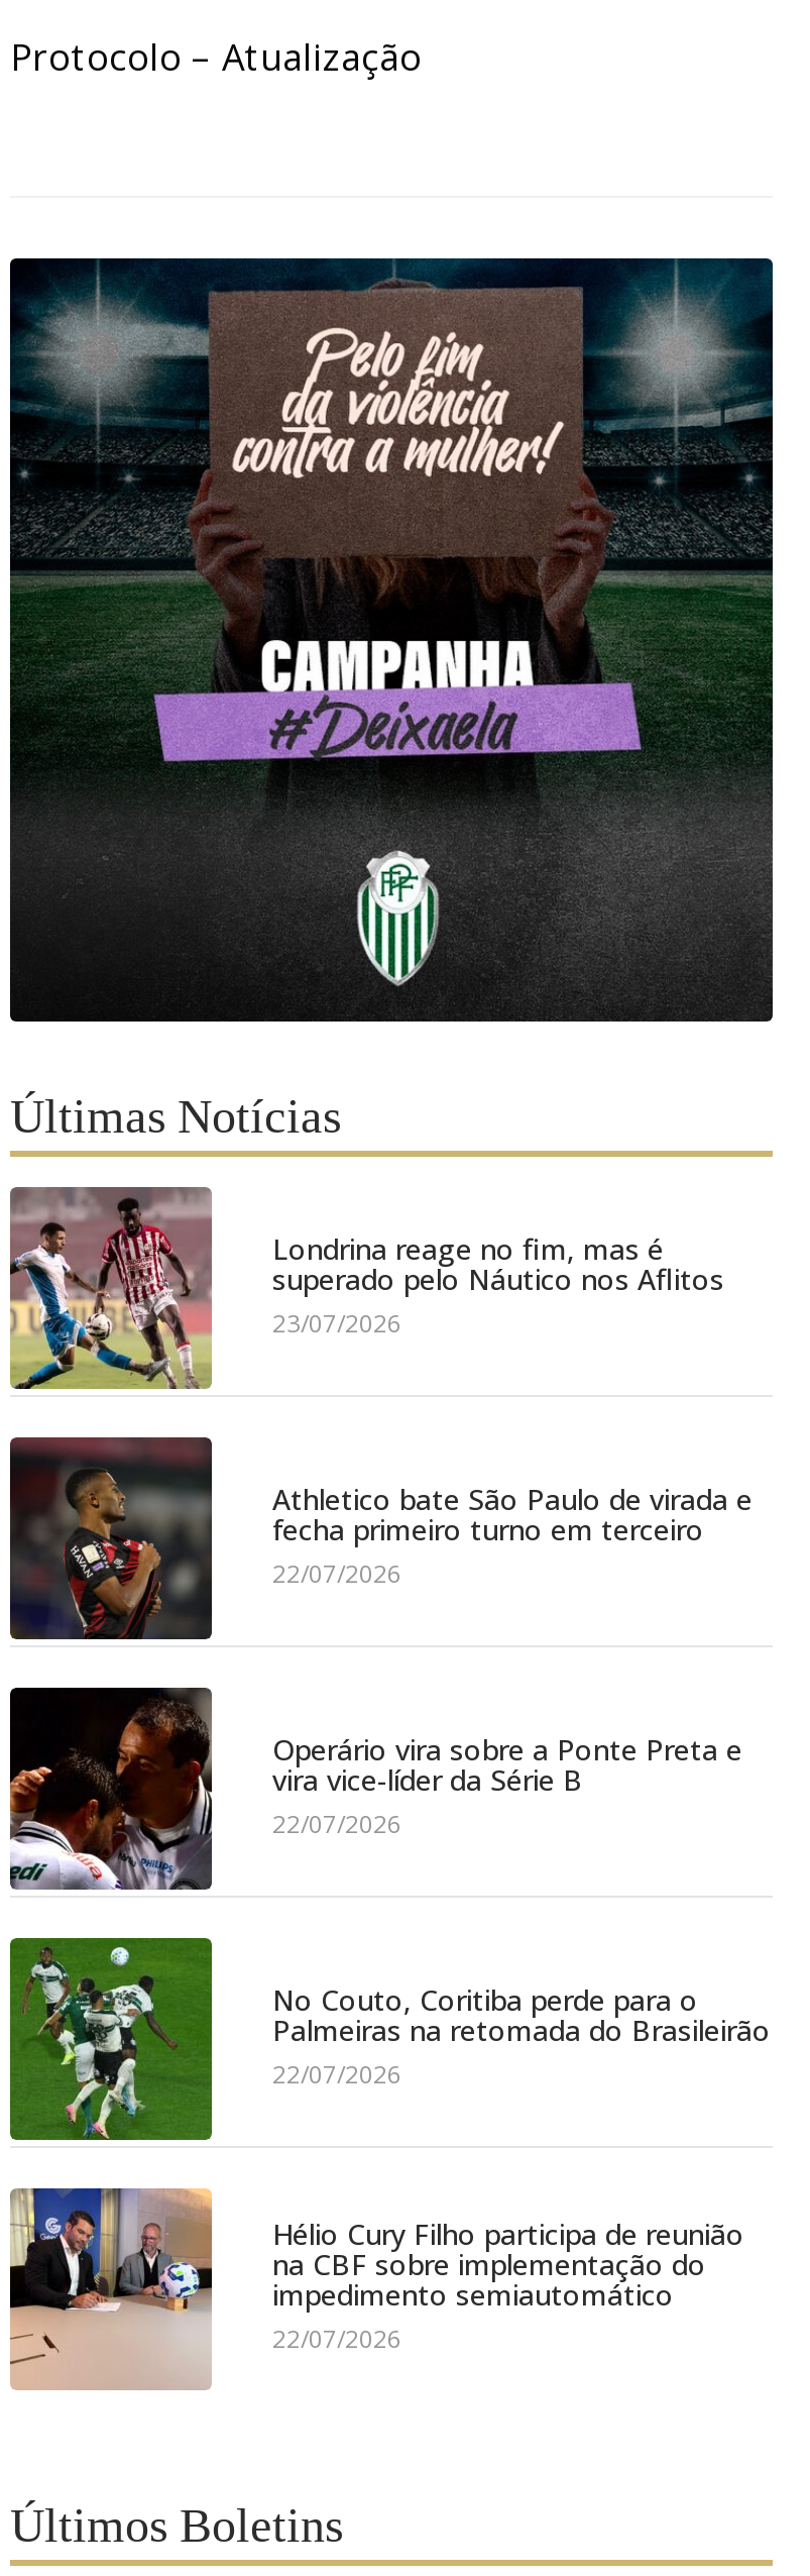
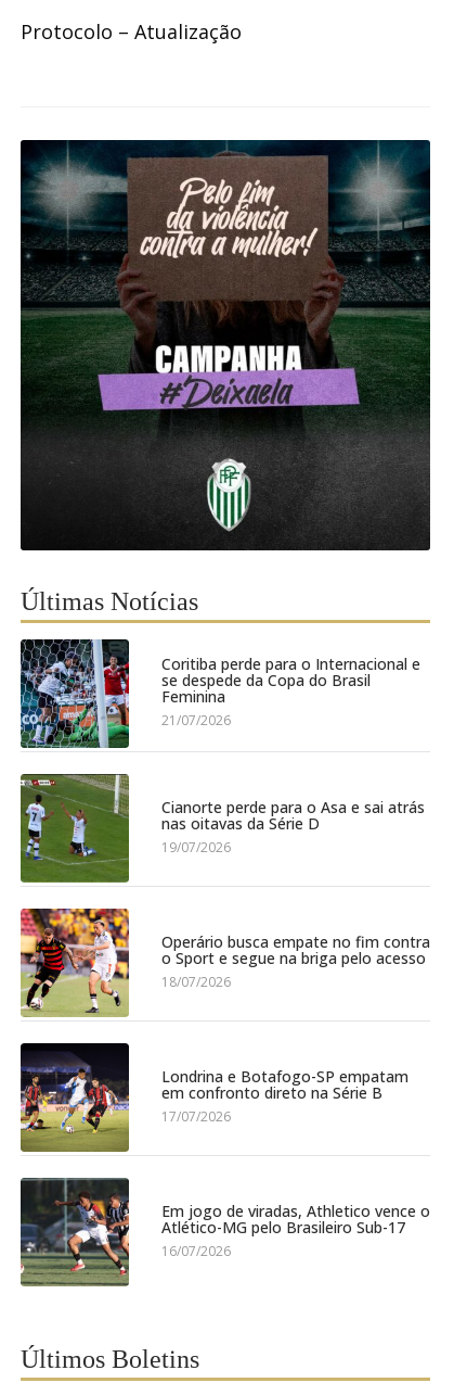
- [image]
- Londrina reage no fim, mas é
- superado pelo Náutico nos Aflitos
- 23/07/2026
+ [image]
+ Coritiba perde para o Internacional e
+ se despede da Copa do Brasil
+ Feminina
+ 21/07/2026

- [image]
- Athletico bate São Paulo de virada e
- fecha primeiro turno em terceiro
- 22/07/2026
+ [image]
+ Cianorte perde para o Asa e sai atrás
+ nas oitavas da Série D
+ 19/07/2026

- [image]
- Operário vira sobre a Ponte Preta e
- vira vice-líder da Série B
- 22/07/2026
+ [image]
+ Operário busca empate no fim contra
+ o Sport e segue na briga pelo acesso
+ 18/07/2026

- [image]
- No Couto, Coritiba perde para o
- Palmeiras na retomada do Brasileirão
- 22/07/2026
+ [image]
+ Londrina e Botafogo-SP empatam
+ em confronto direto na Série B
+ 17/07/2026

- [image]
- Hélio Cury Filho participa de reunião
- na CBF sobre implementação do
- impedimento semiautomático
- 22/07/2026
+ [image]
+ Em jogo de viradas, Athletico vence o
+ Atlético-MG pelo Brasileiro Sub-17
+ 16/07/2026
